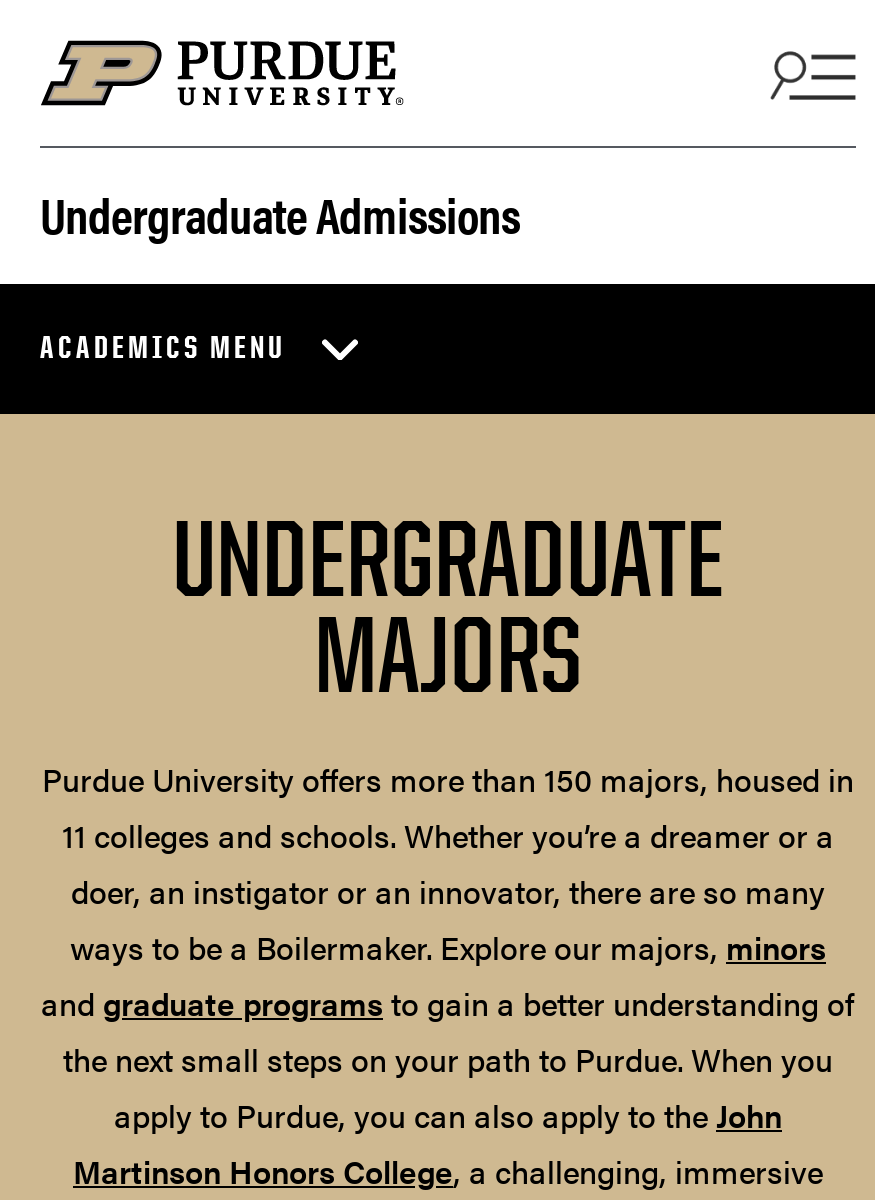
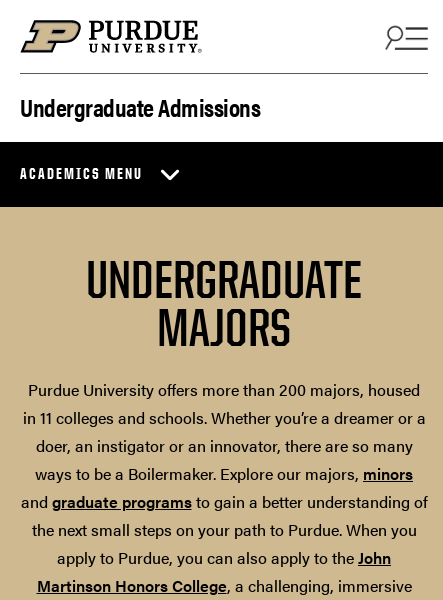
- Purdue University offers more than 150 majors, housed in
- 11 colleges and schools. Whether you’re a dreamer or a
+ Purdue University offers more than 200 majors, housed
+ in 11 colleges and schools. Whether you’re a dreamer or a
